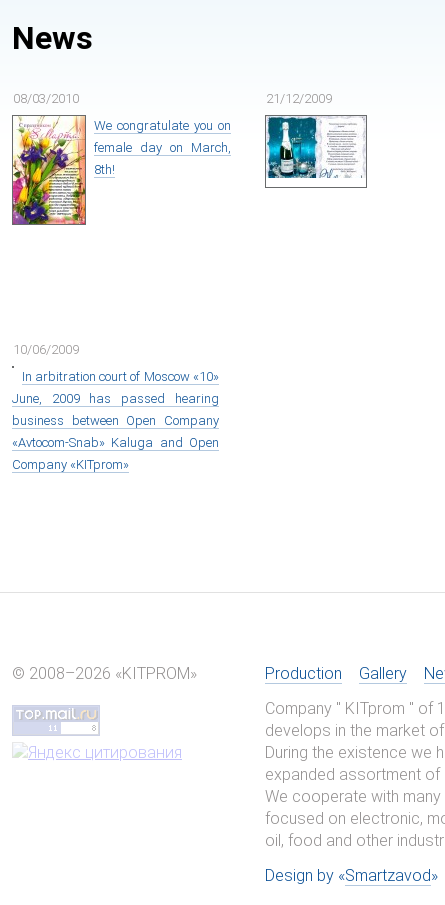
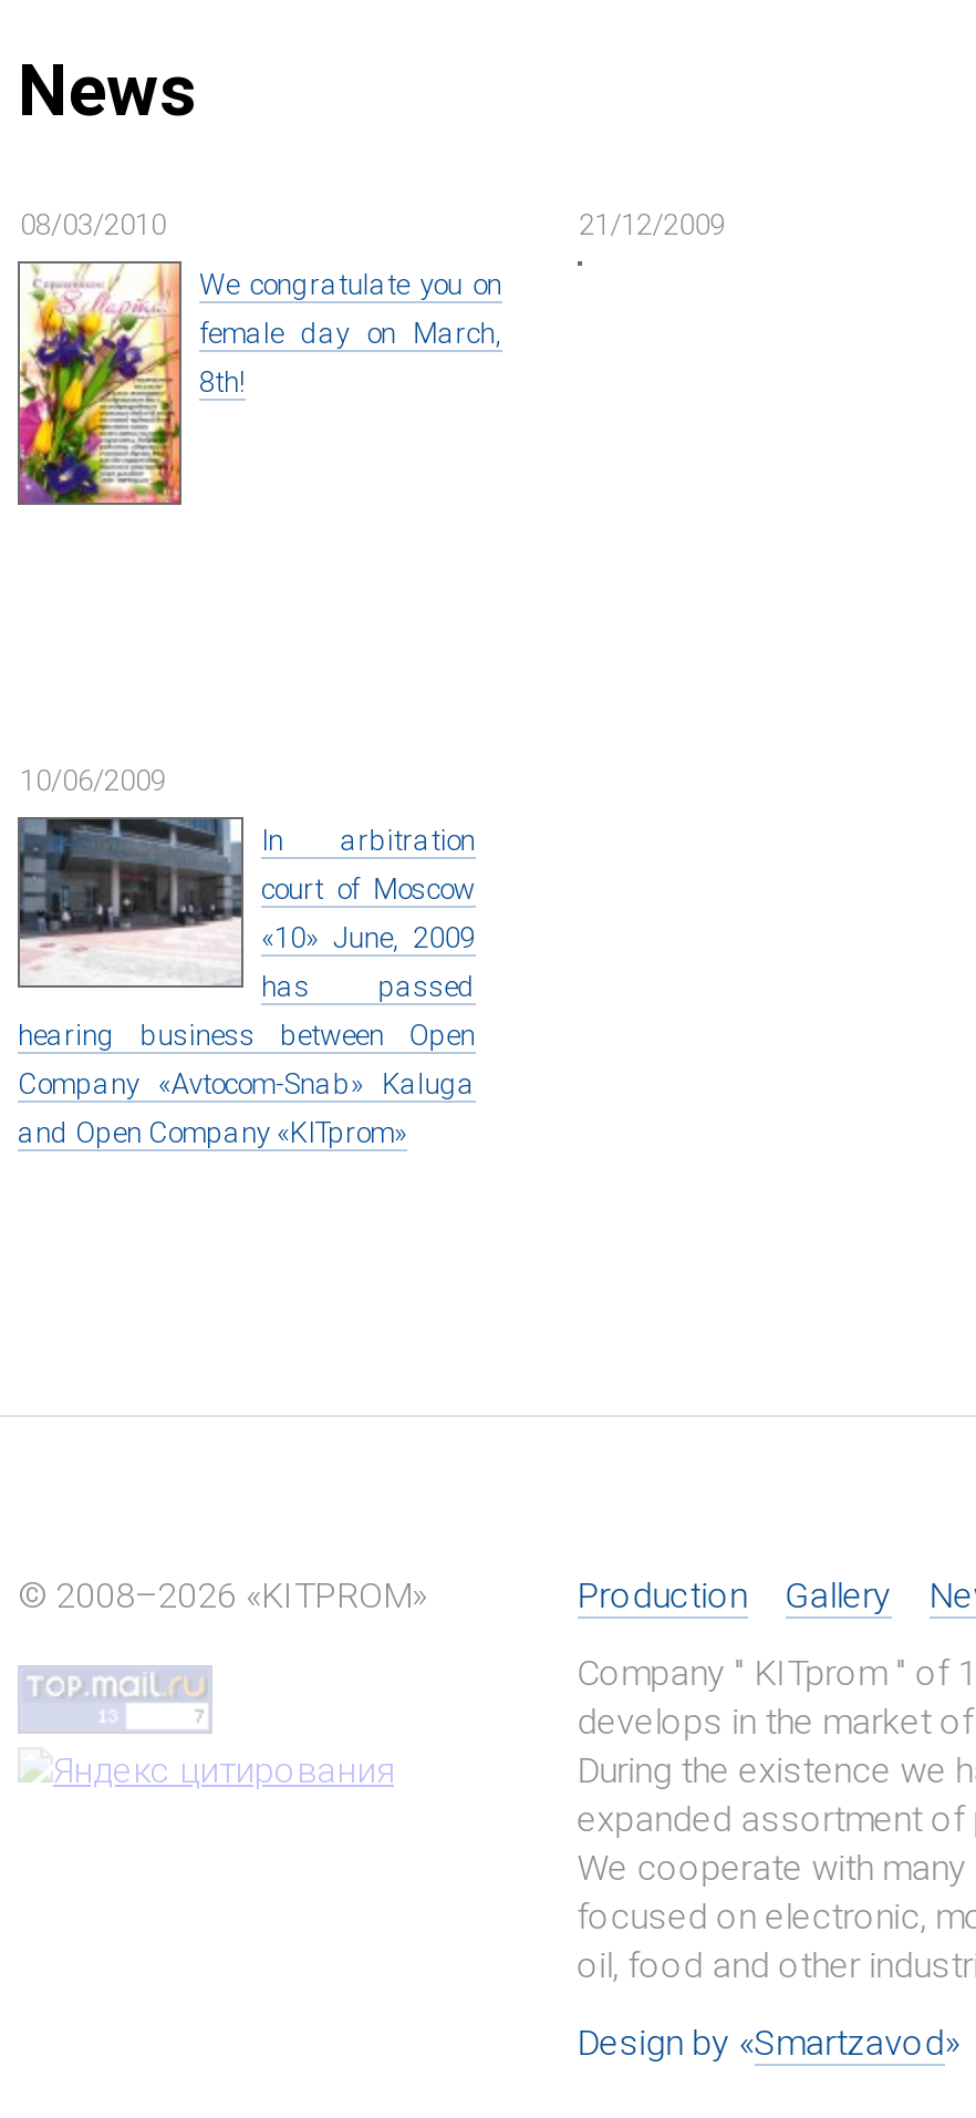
- [image]
